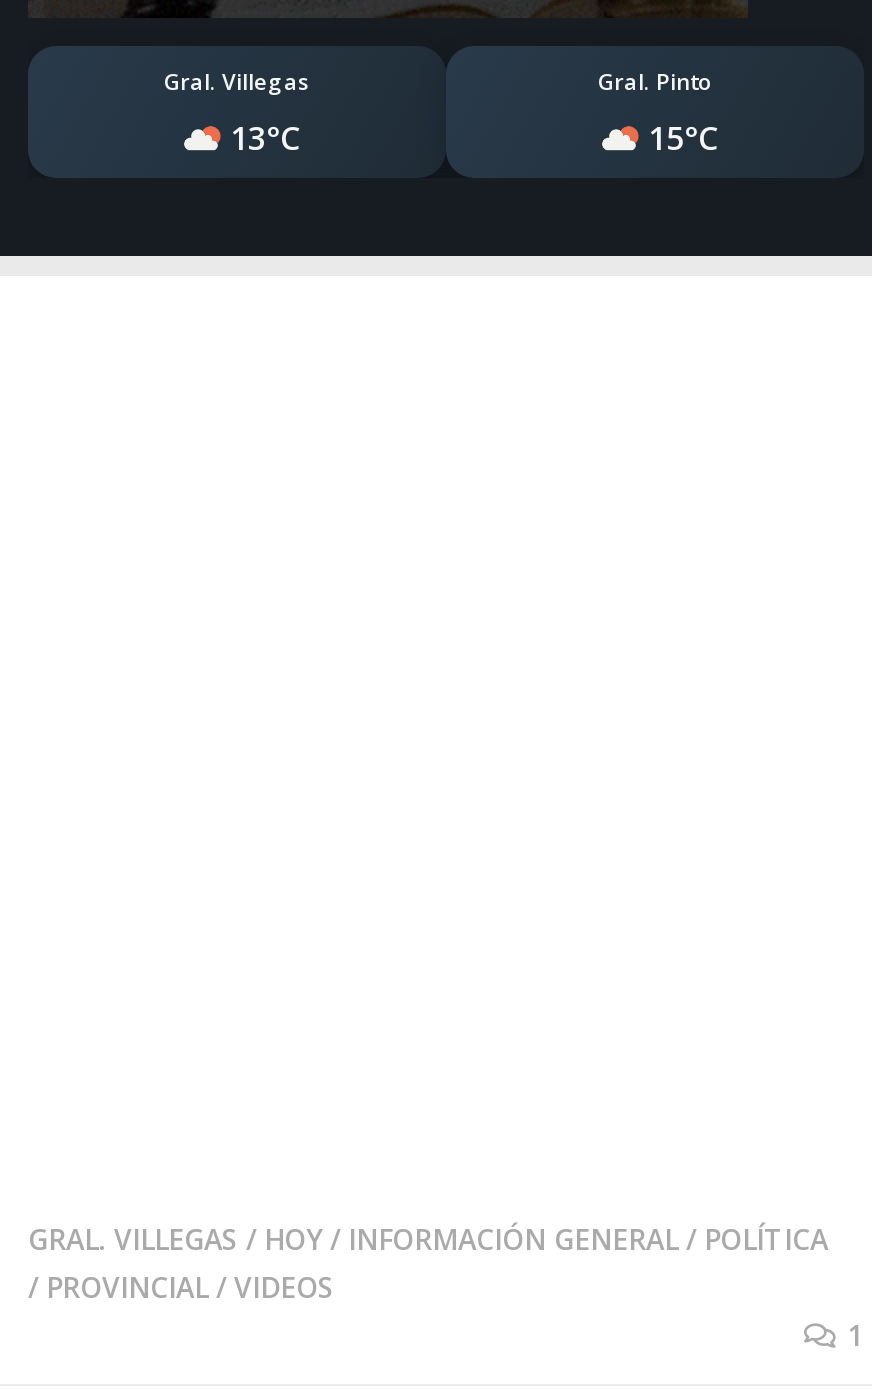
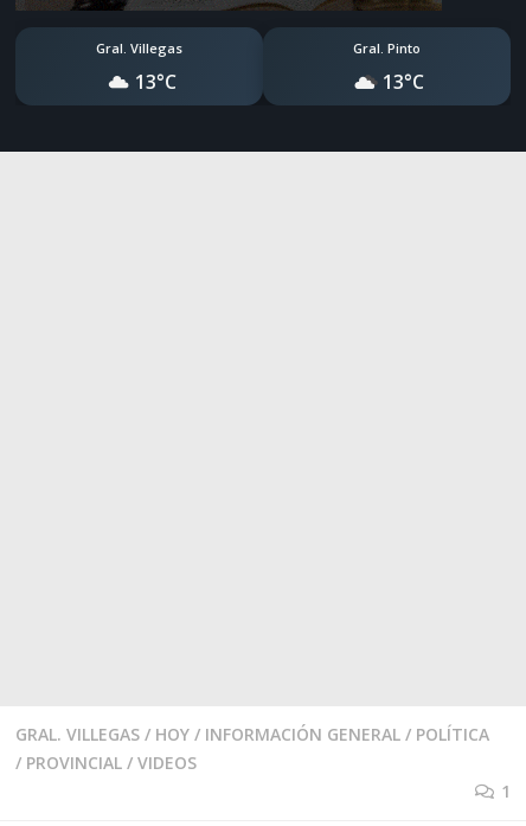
- 15°C
+ 13°C
